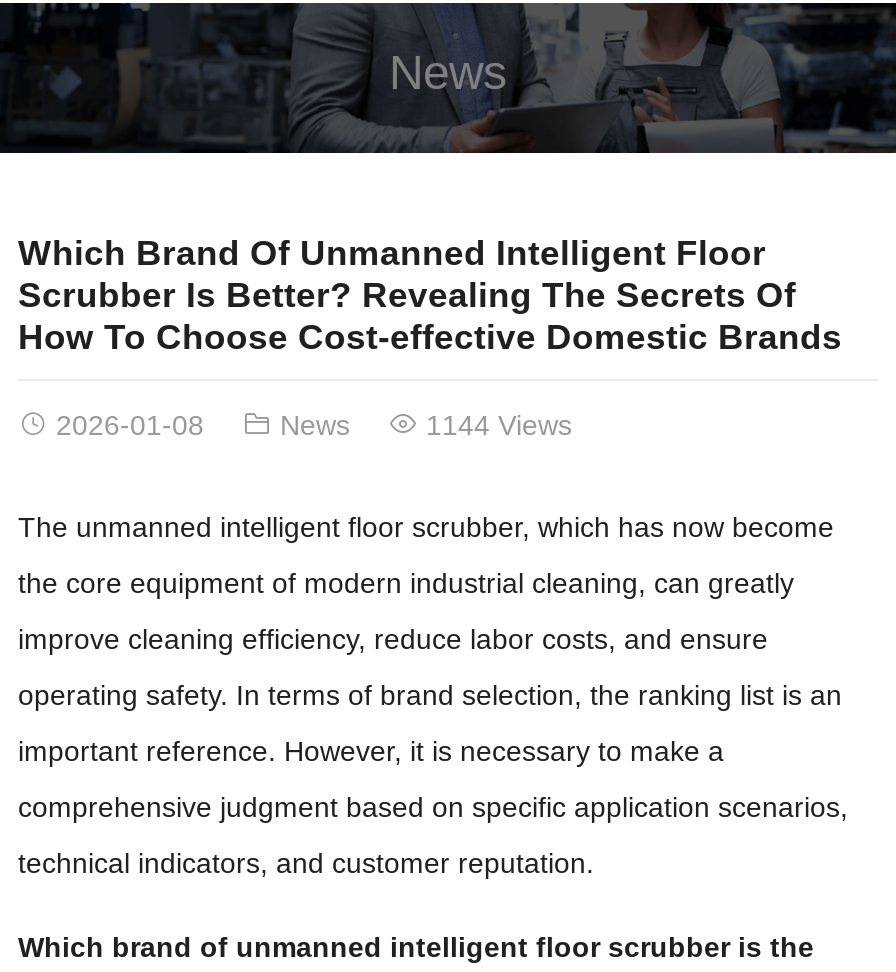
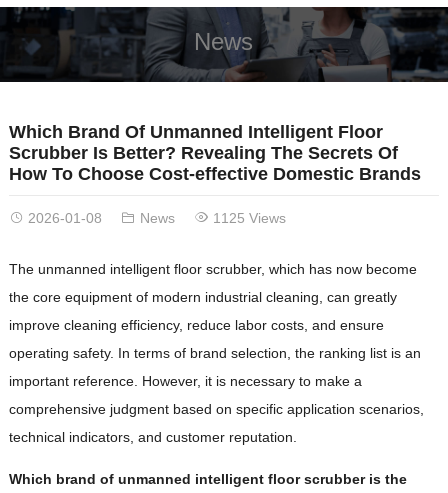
- 1144 Views
+ 1125 Views
